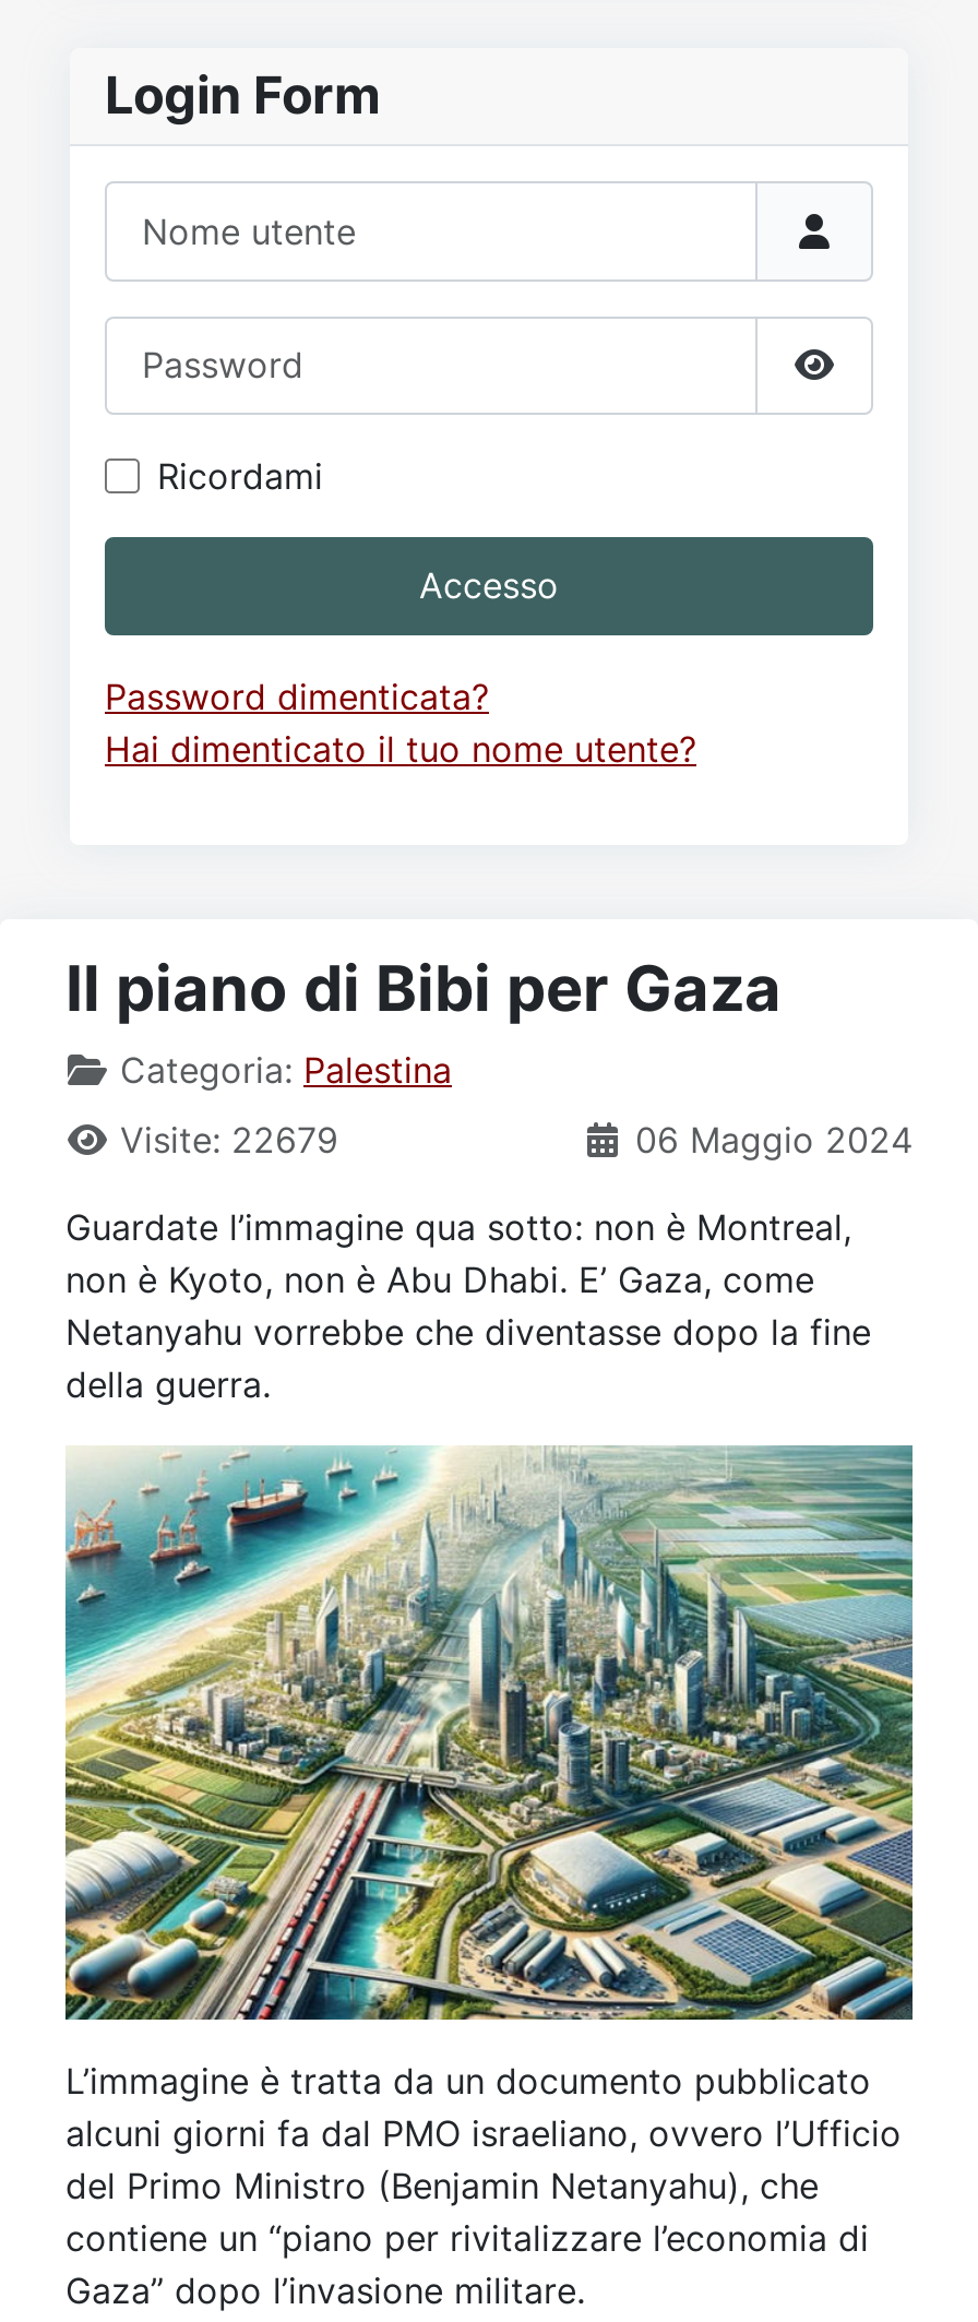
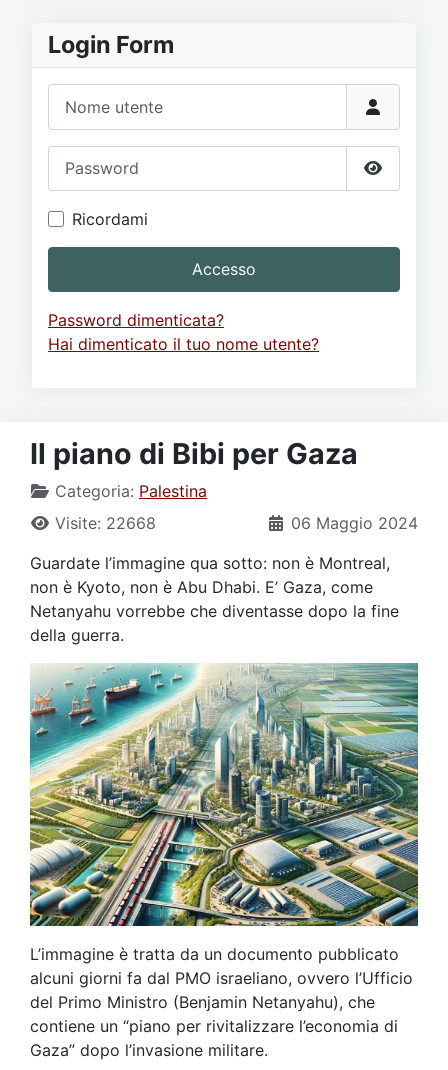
- Visite: 22679
+ Visite: 22668
